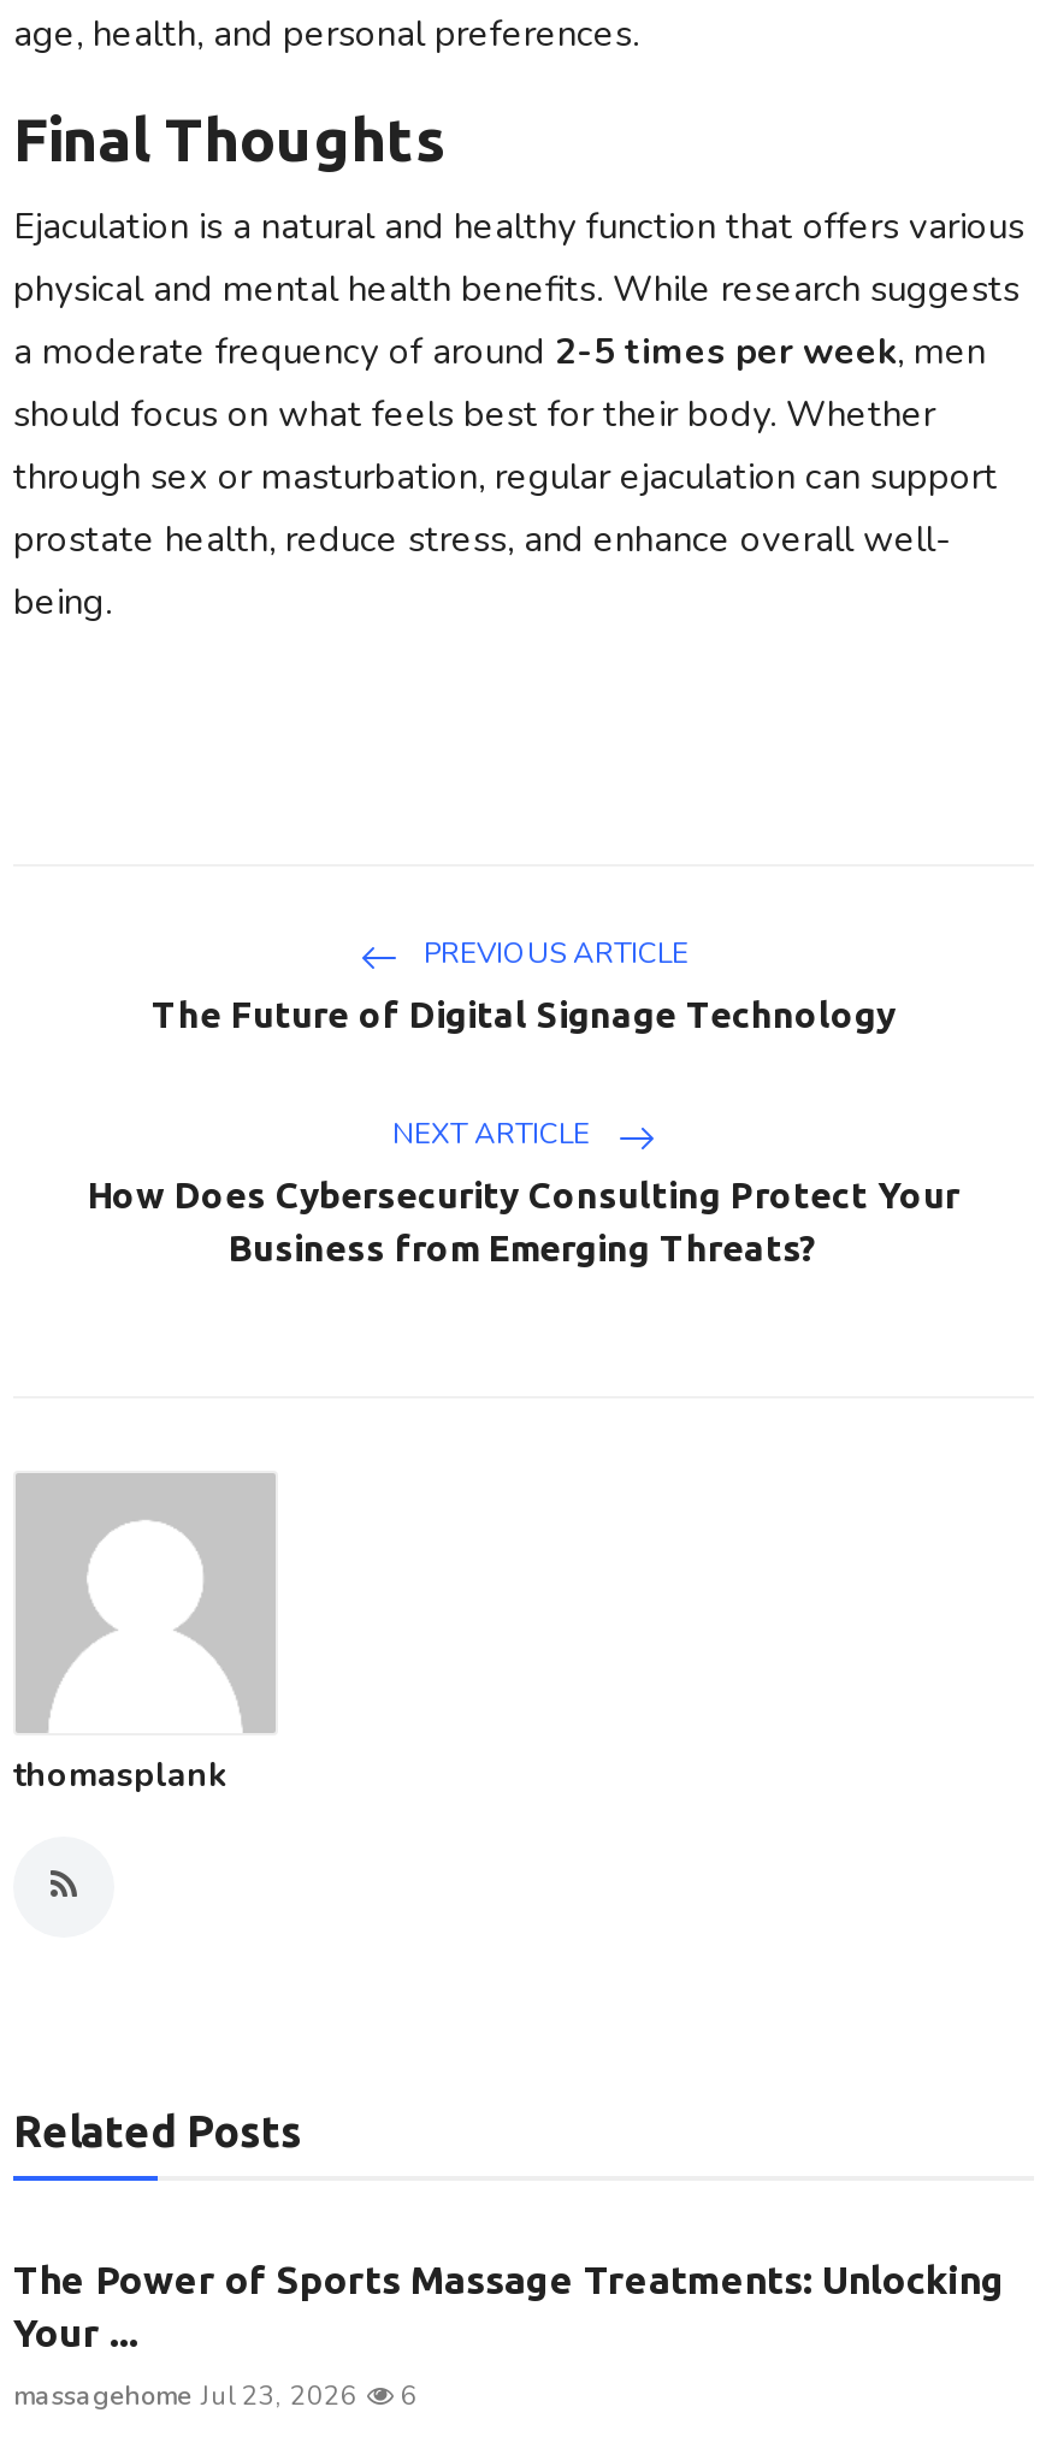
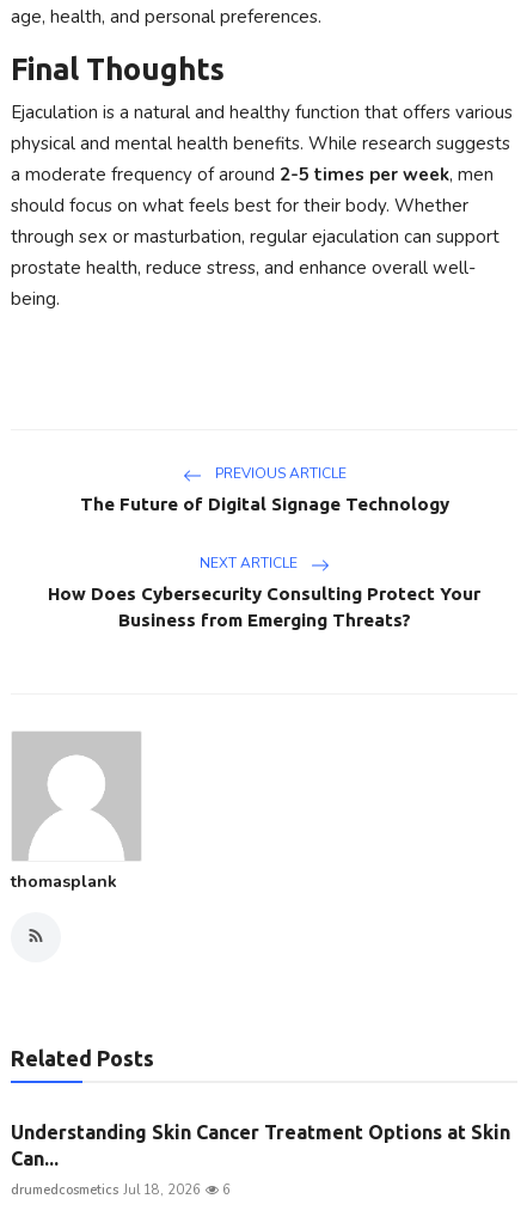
- The Power of Sports Massage Treatments: Unlocking
- Your ...
+ Understanding Skin Cancer Treatment Options at Skin
+ Can...

- massagehome Jul 23, 2026
+ drumedcosmetics Jul 18, 2026
